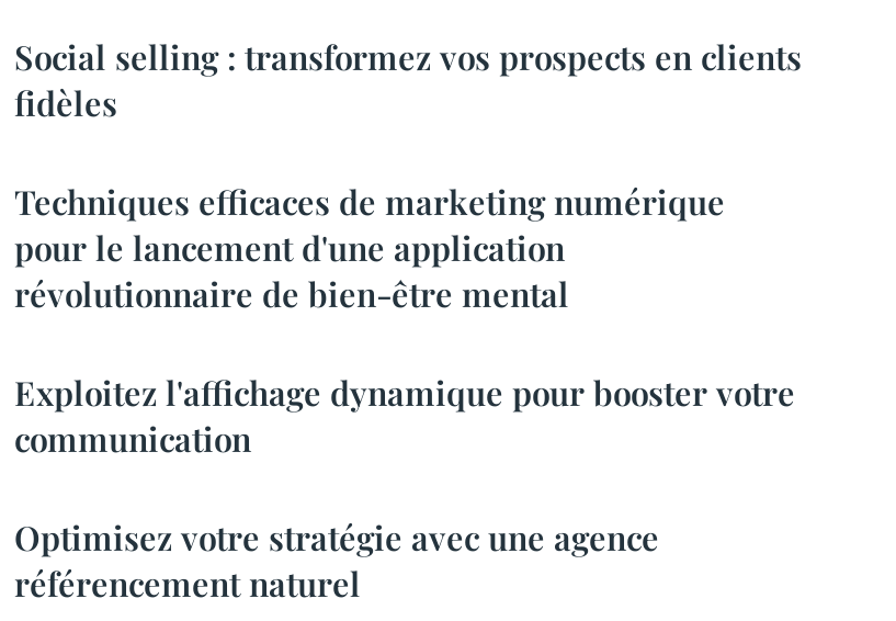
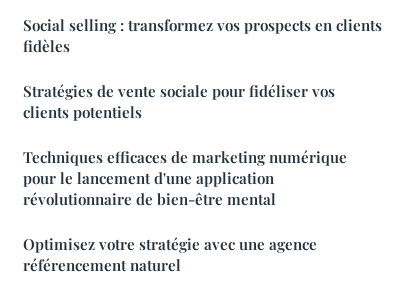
+ Stratégies de vente sociale pour fidéliser vos
+ clients potentiels

moved down: Techniques efficaces de marketing numérique | pour le lancement d'une application | révolutionnaire de bien-être mental

- Exploitez l'affichage dynamique pour booster votre
- communication
